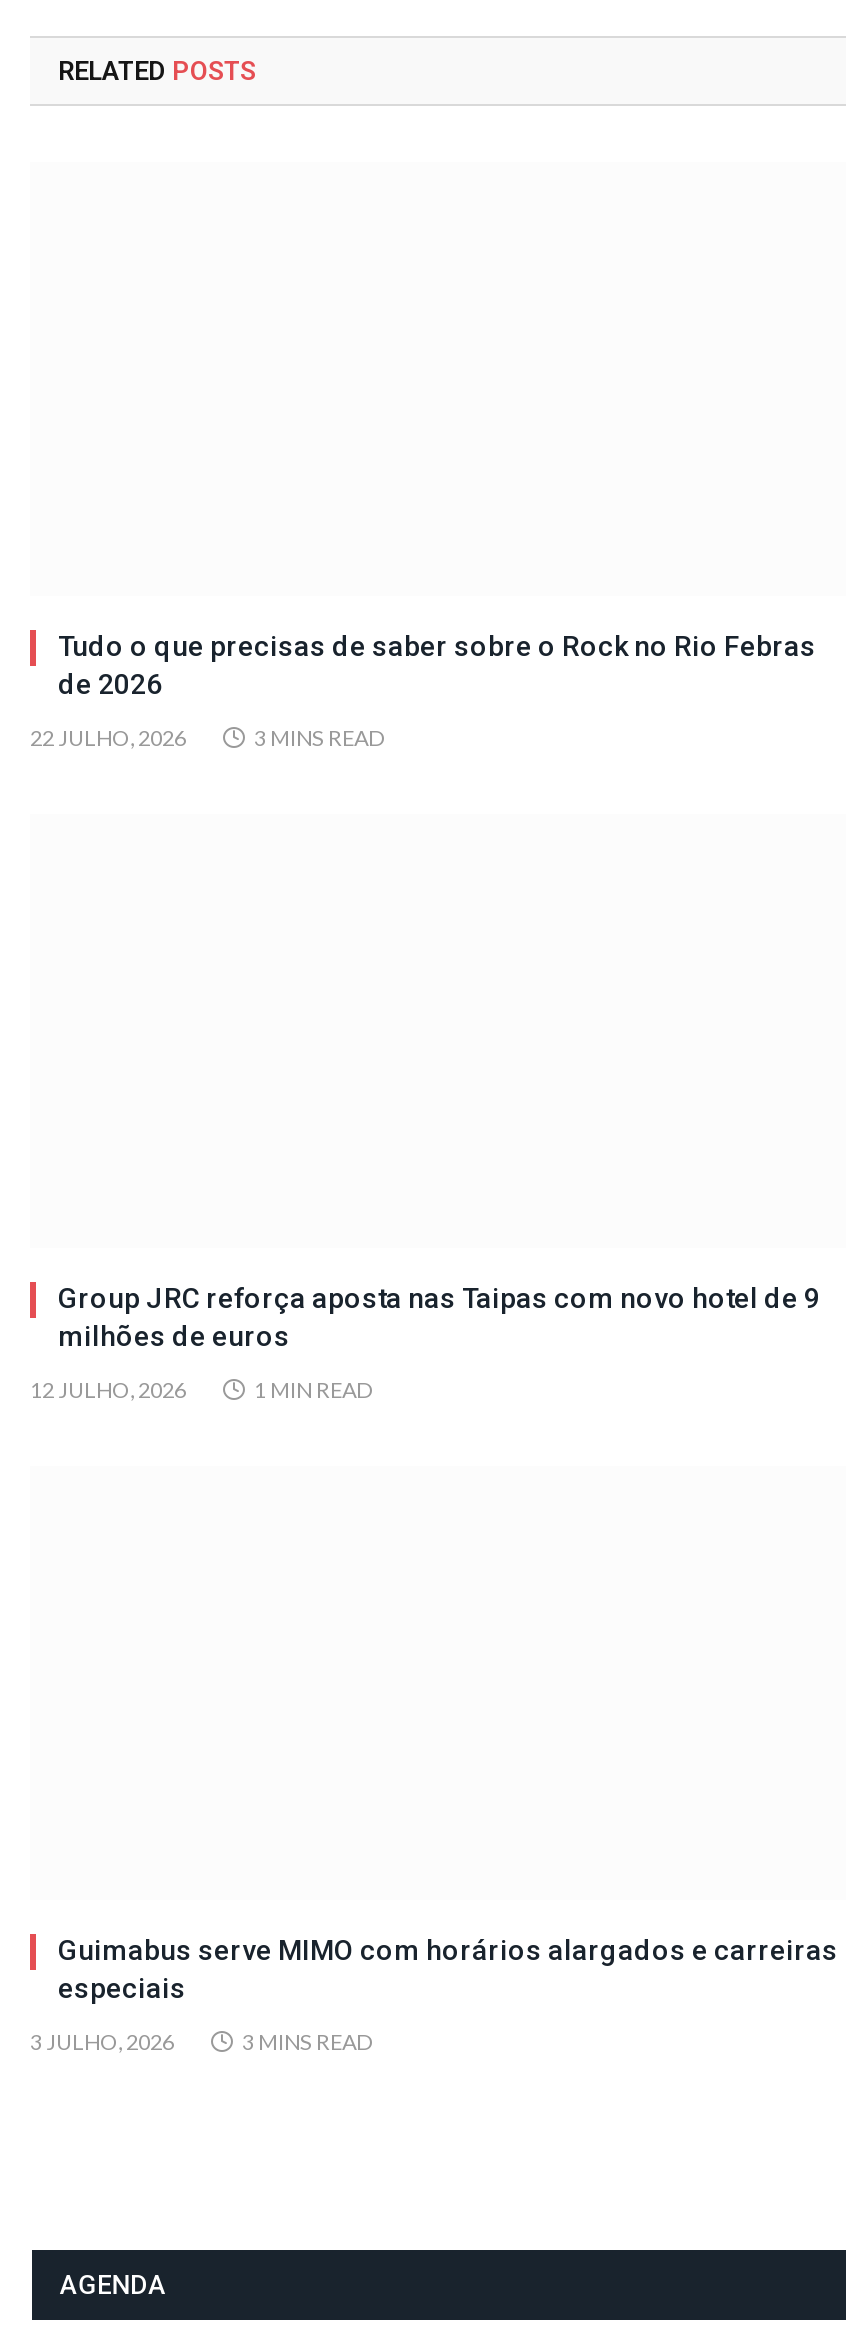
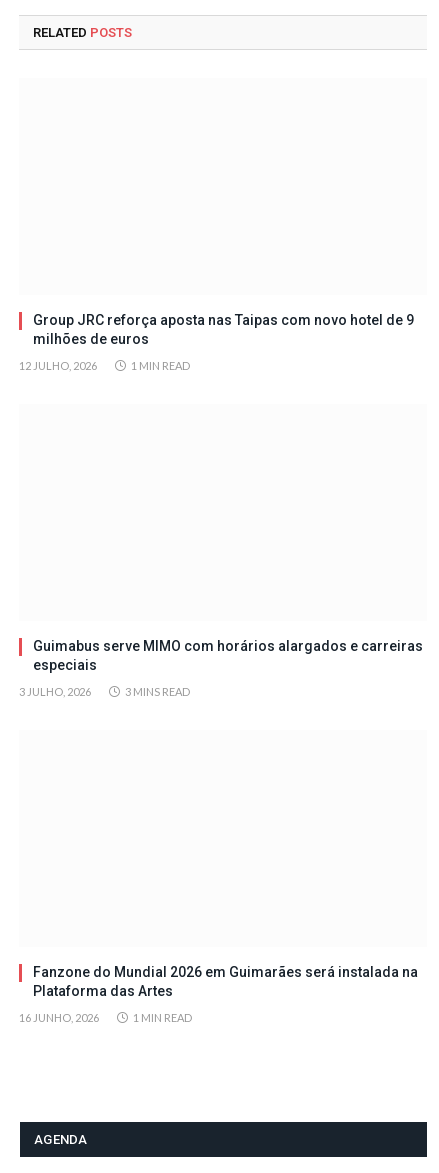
- Tudo o que precisas de saber sobre o Rock no Rio Febras
- de 2026
- 22 JULHO, 2026
- 3 MINS READ

moved up: Group JRC reforça aposta nas Taipas com novo hotel de 9 | milhões de euros | 12 JULHO, 2026 | 1 MIN READ | Guimabus serve MIMO com horários alargados e carreiras | especiais | 3 JULHO, 2026 | 3 MINS READ

+ Fanzone do Mundial 2026 em Guimarães será instalada na
+ Plataforma das Artes
+ 16 JUNHO, 2026
+ 1 MIN READ
